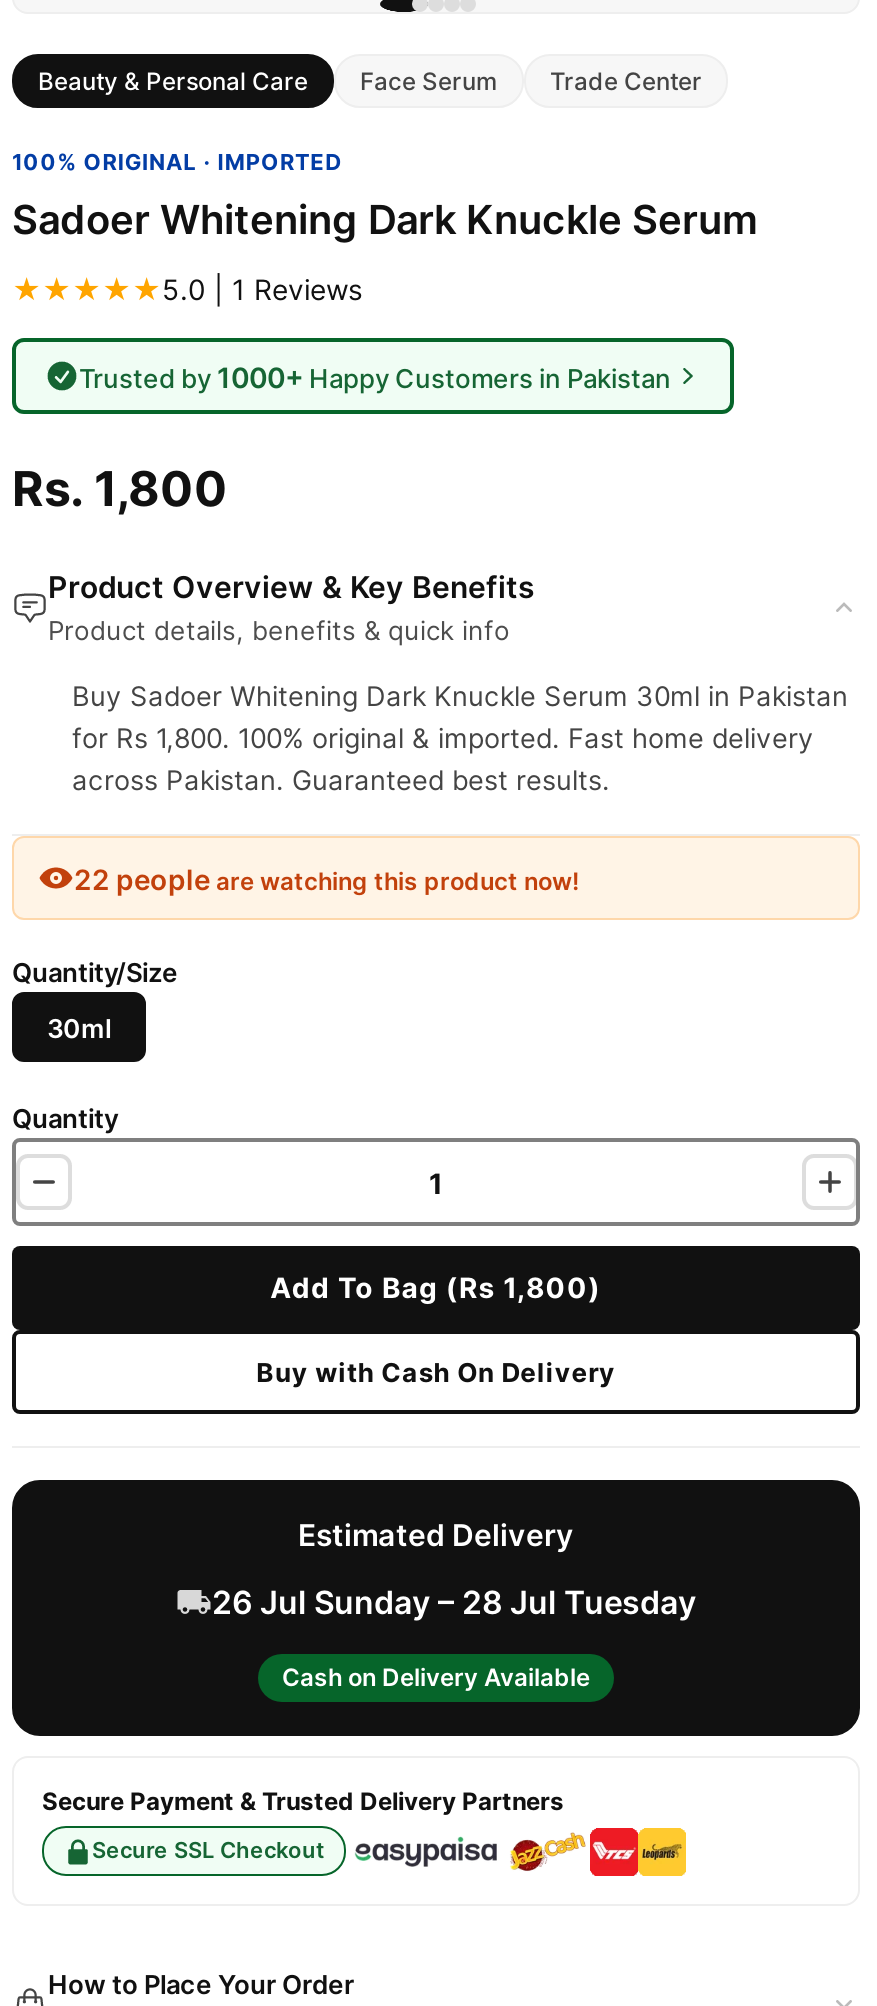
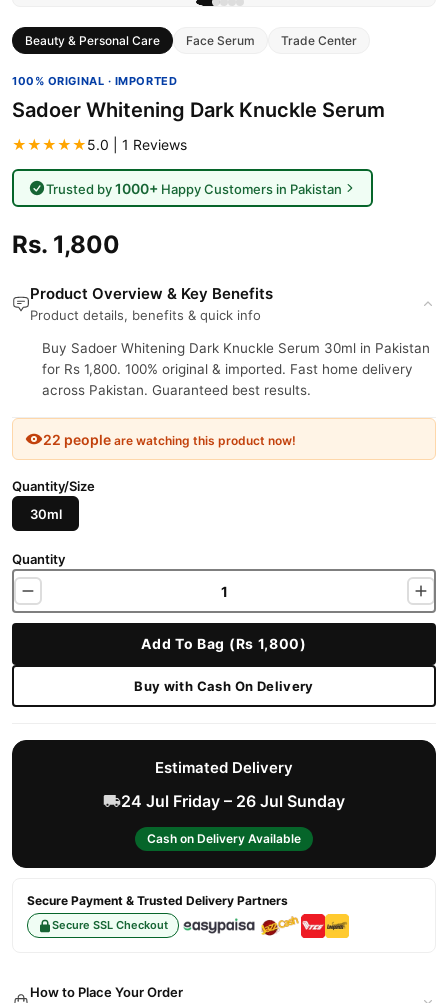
- 26 Jul Sunday – 28 Jul Tuesday
+ 24 Jul Friday – 26 Jul Sunday
